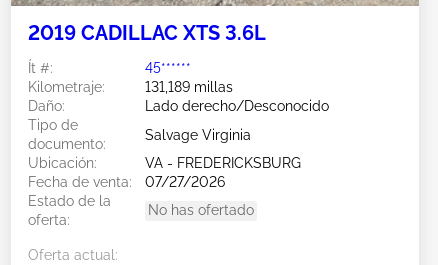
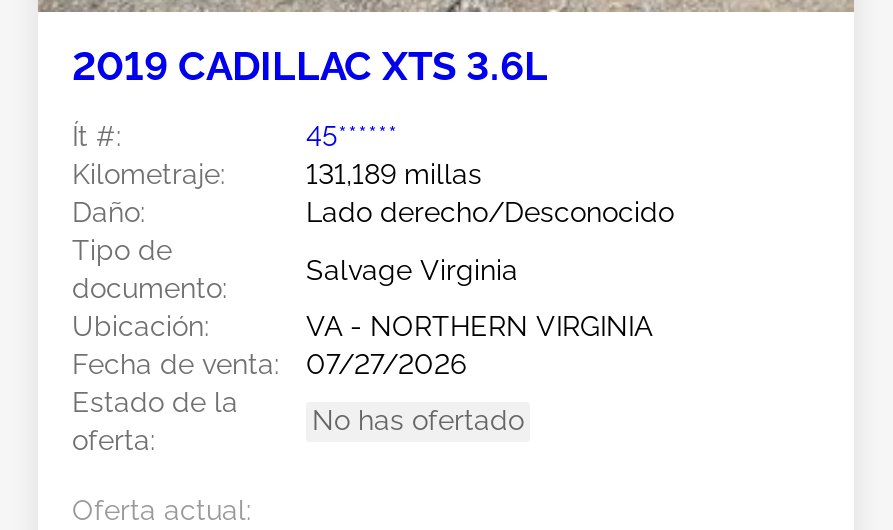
- VA - FREDERICKSBURG
+ VA - NORTHERN VIRGINIA
